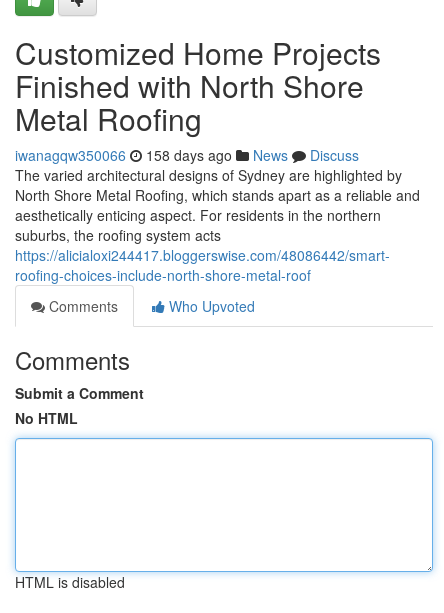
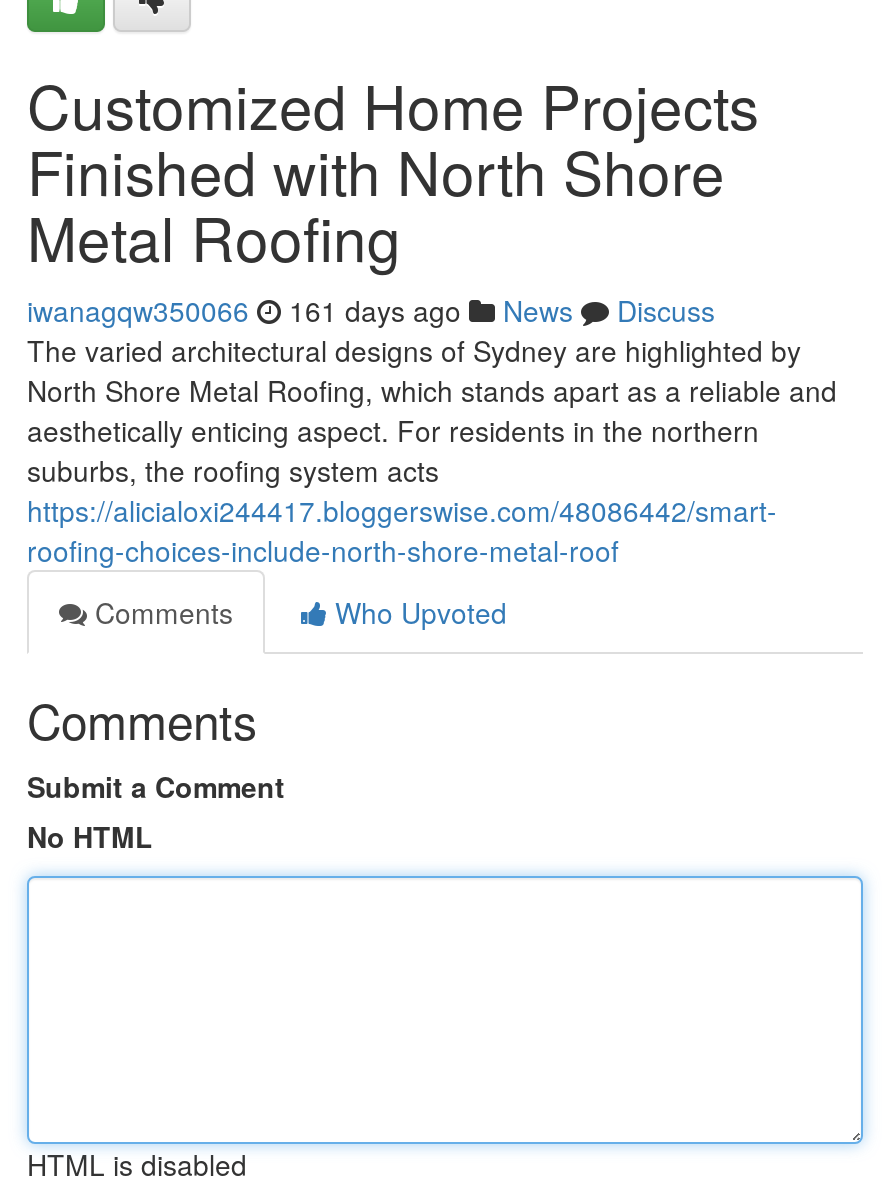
- iwanagqw350066 158 days ago News Discuss
+ iwanagqw350066 161 days ago News Discuss
